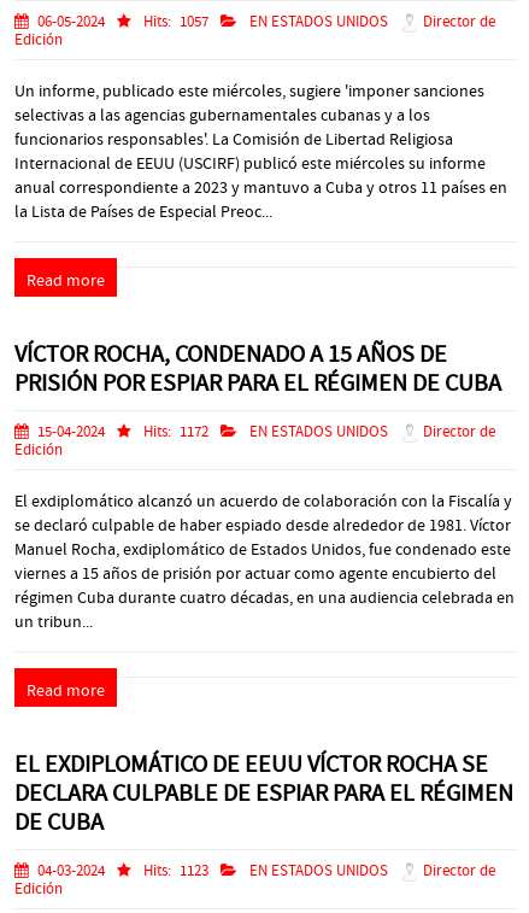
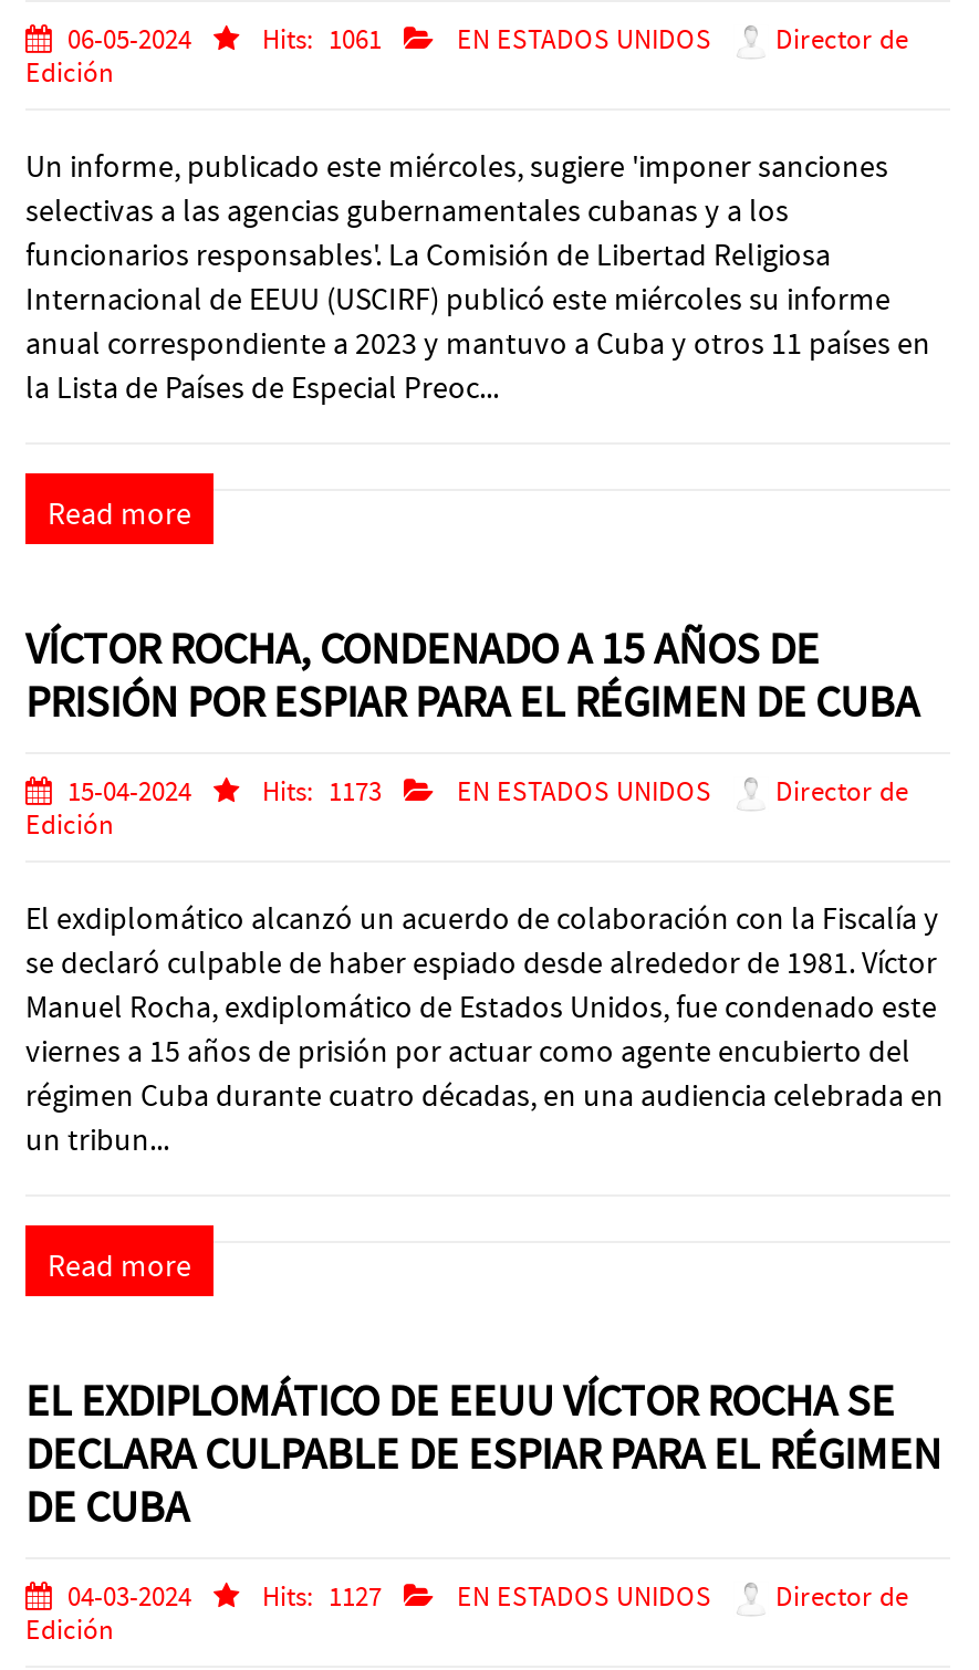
- 06-05-2024 Hits: 1057
+ 06-05-2024 Hits: 1061

- 15-04-2024 Hits: 1172
+ 15-04-2024 Hits: 1173

- 04-03-2024 Hits: 1123
+ 04-03-2024 Hits: 1127
